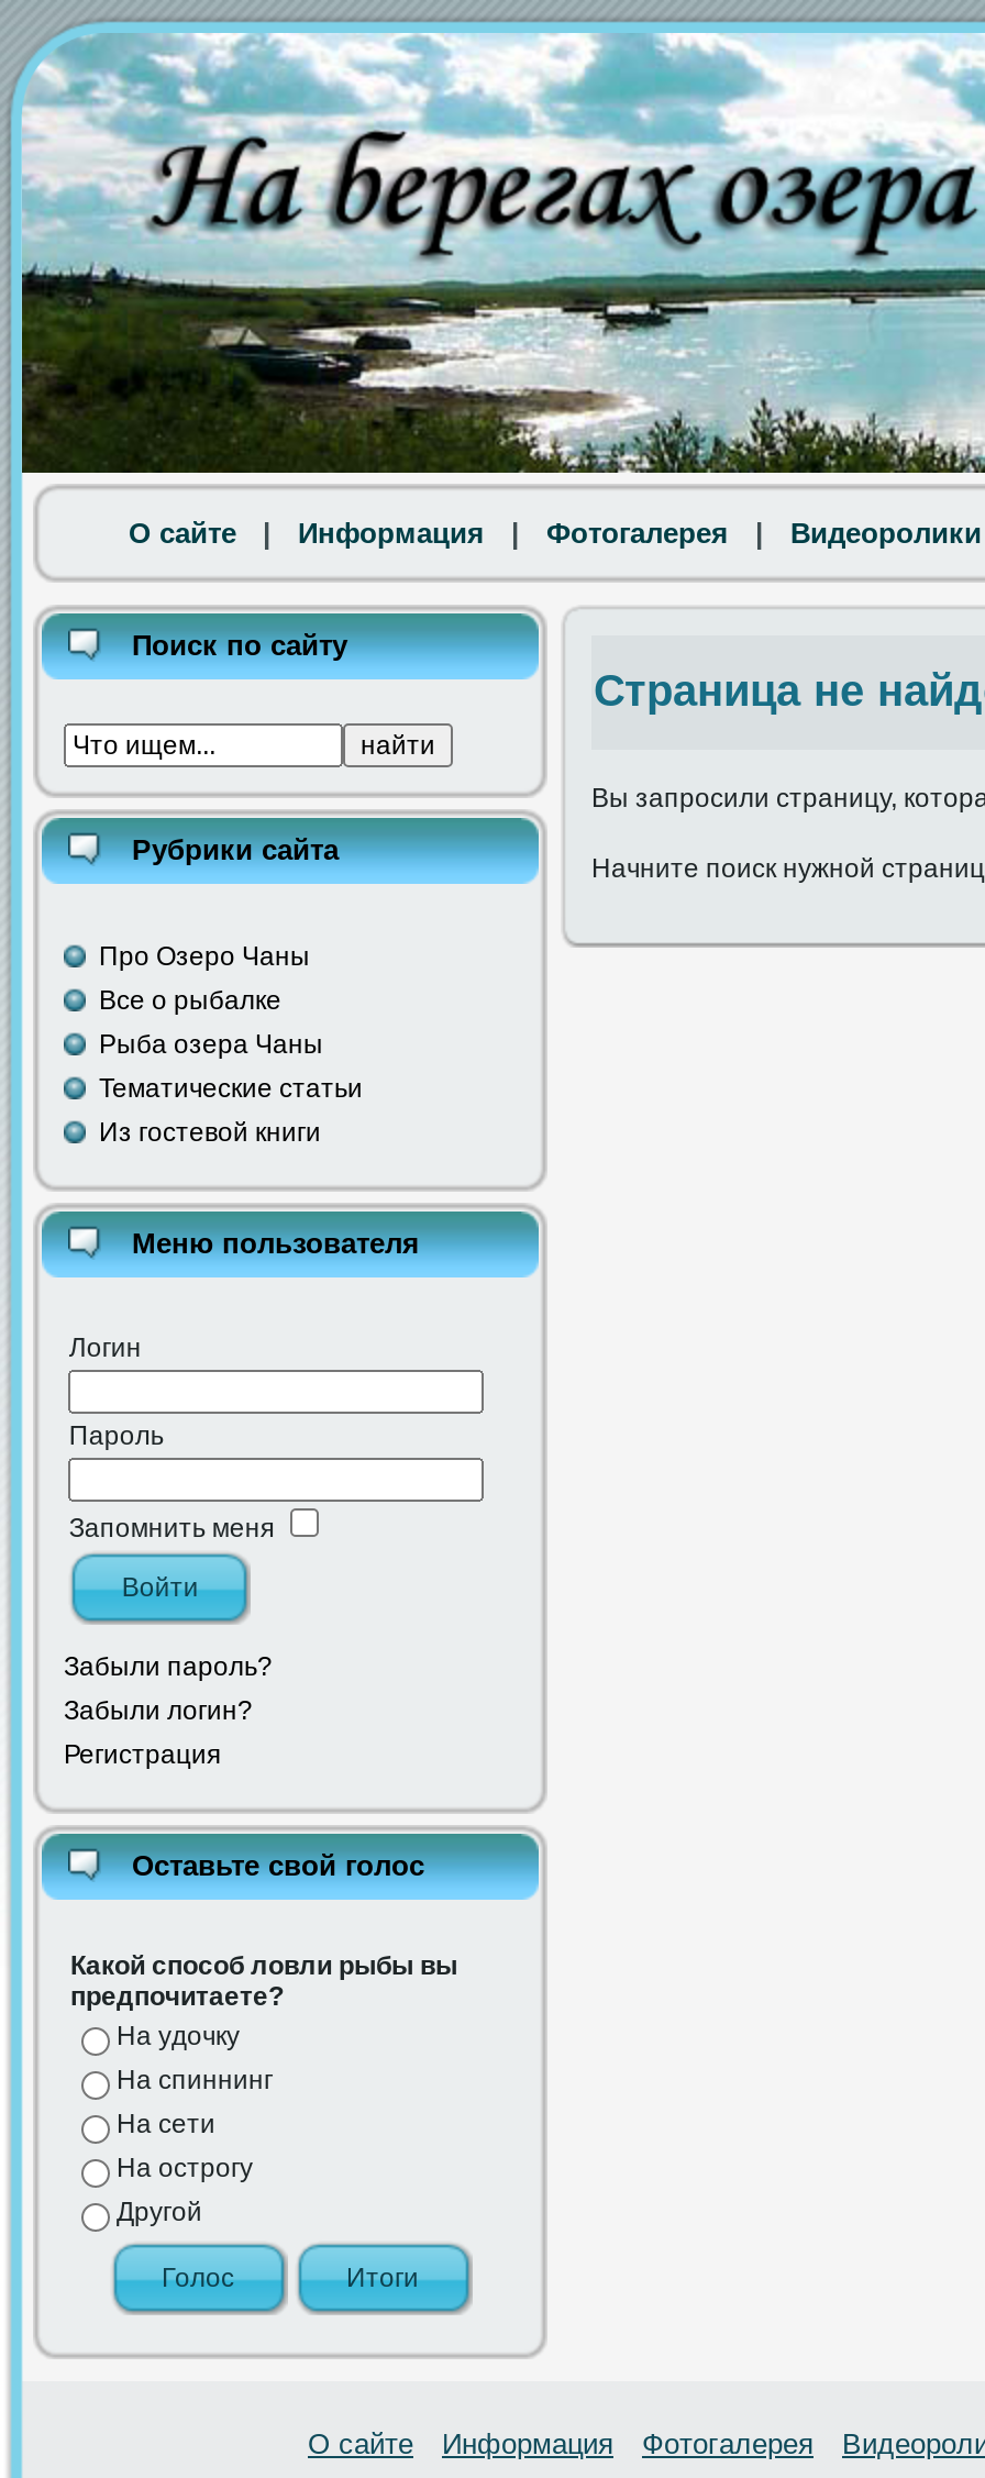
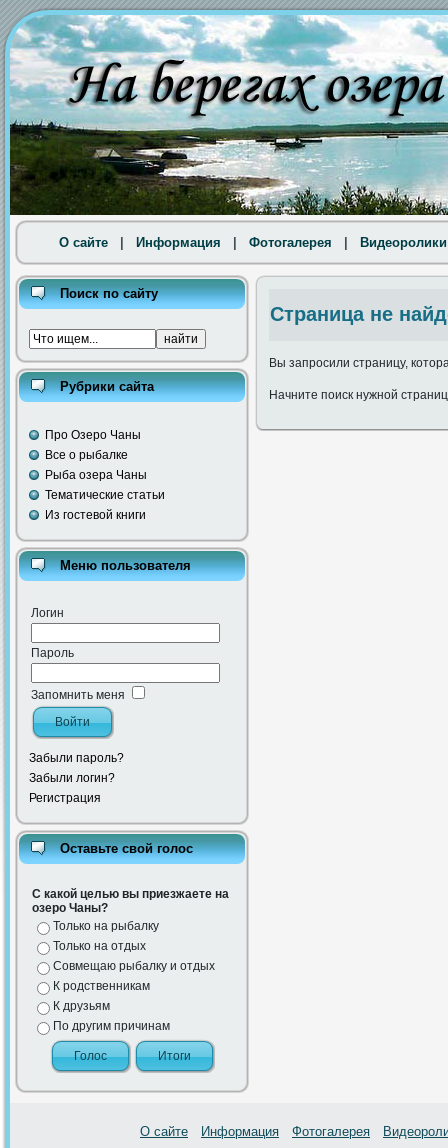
- Какой способ ловли рыбы вы
- предпочитаете?
- На удочку
- На спиннинг
- На сети
- На острогу
- Другой
+ С какой целью вы приезжаете на
+ озеро Чаны?
+ Только на рыбалку
+ Только на отдых
+ Совмещаю рыбалку и отдых
+ К родственникам
+ К друзьям
+ По другим причинам
